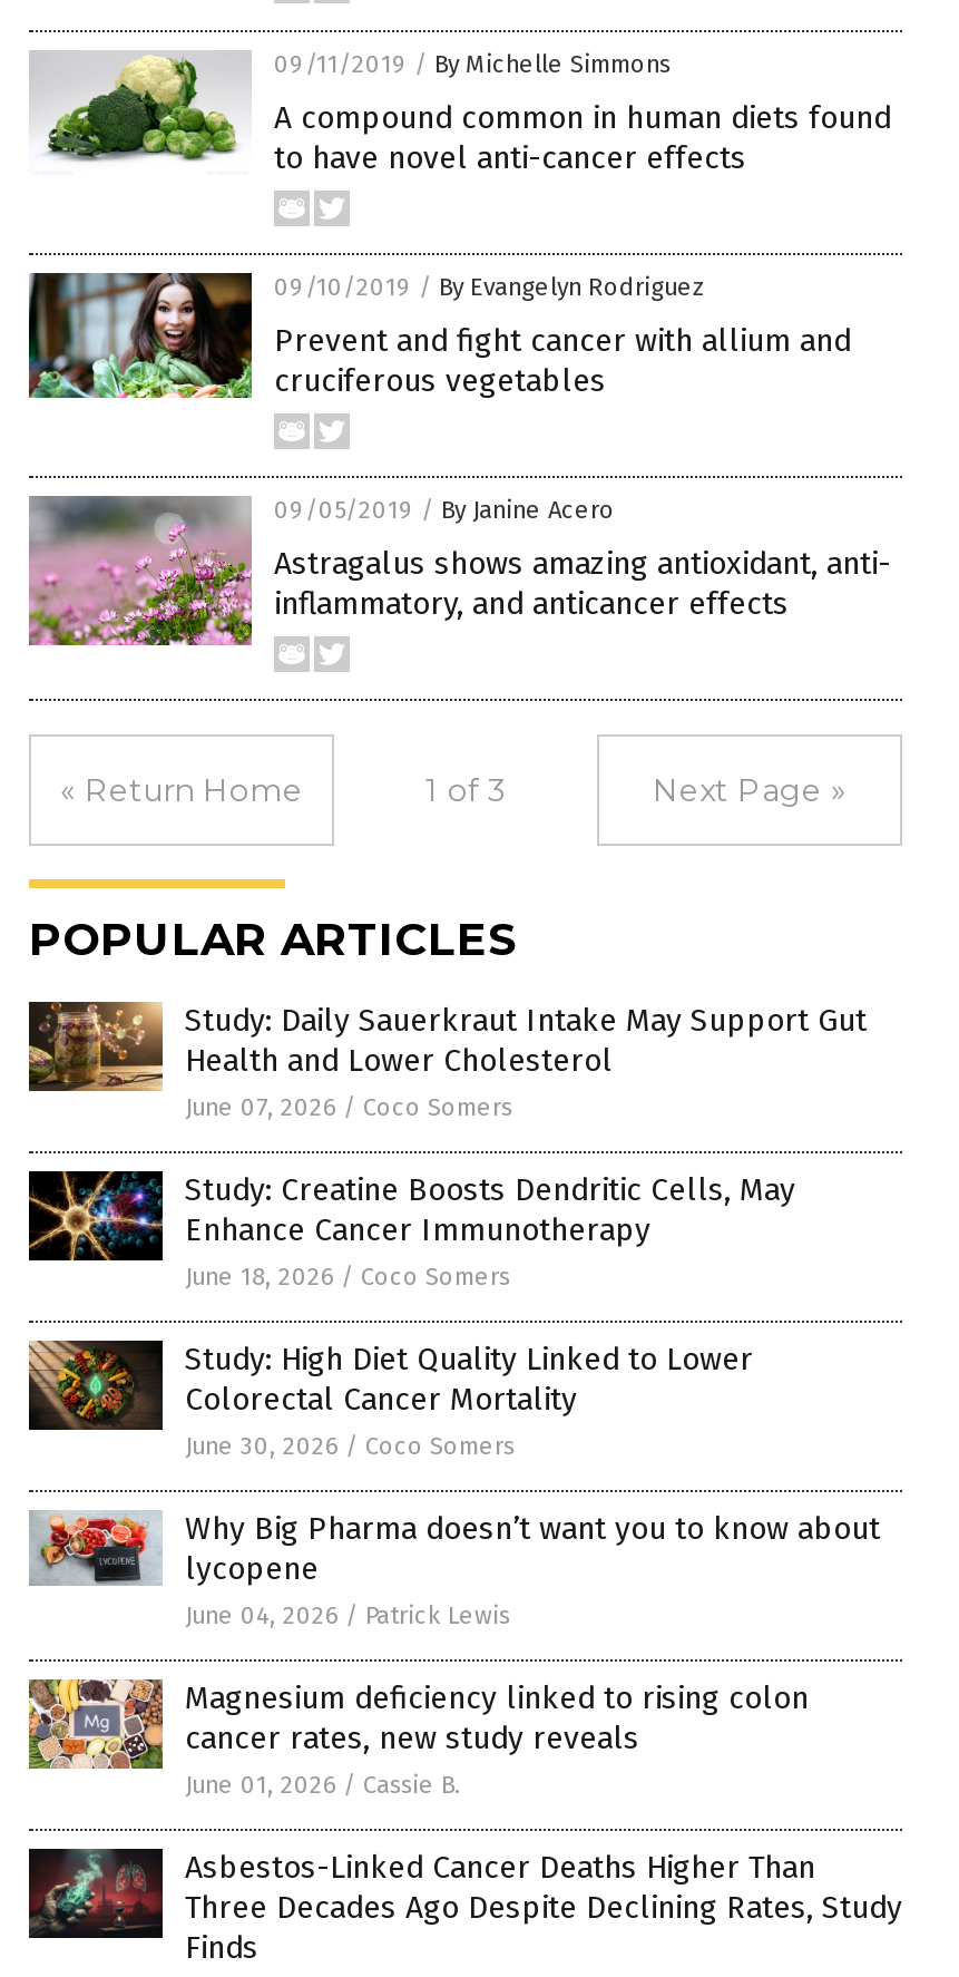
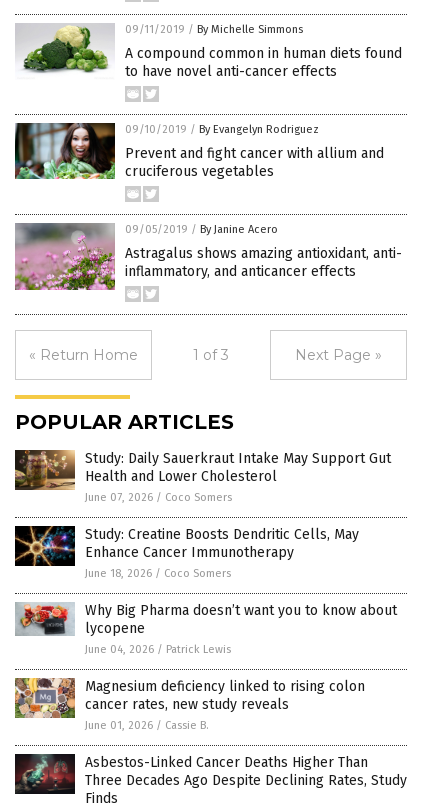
- [image]
- Study: High Diet Quality Linked to Lower
- Colorectal Cancer Mortality
- June 30, 2026 / Coco Somers
